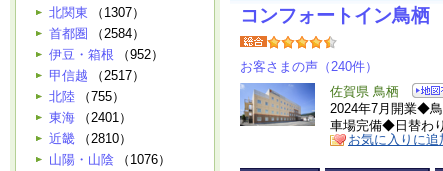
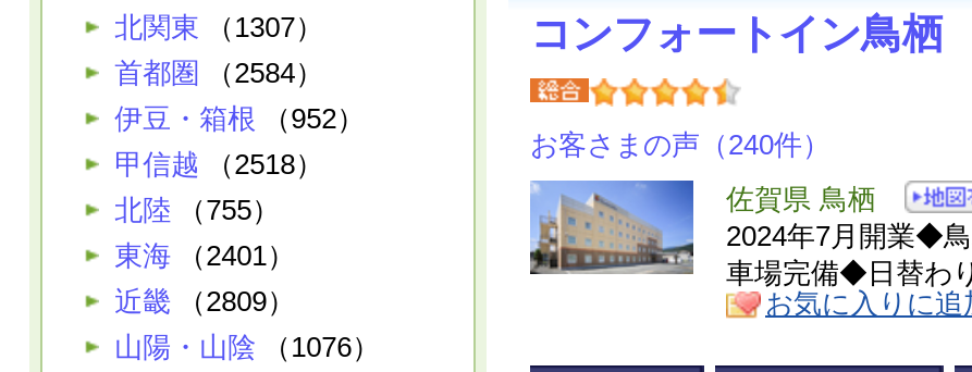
- 甲信越 （2517）
+ 甲信越 （2518）

- 近畿 （2810）
+ 近畿 （2809）
